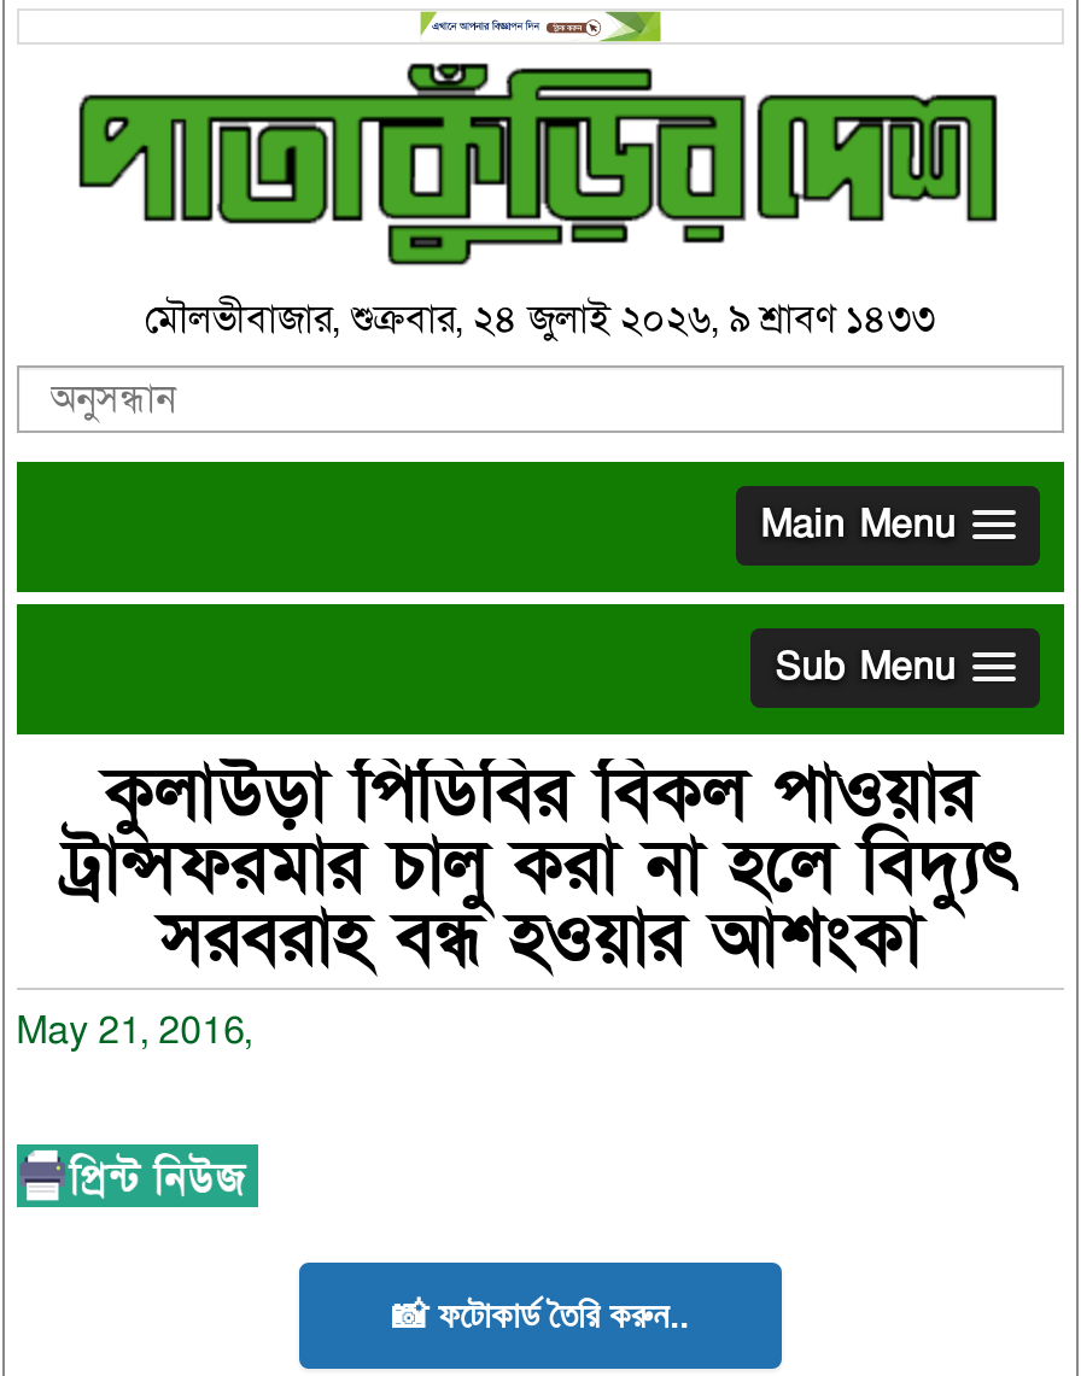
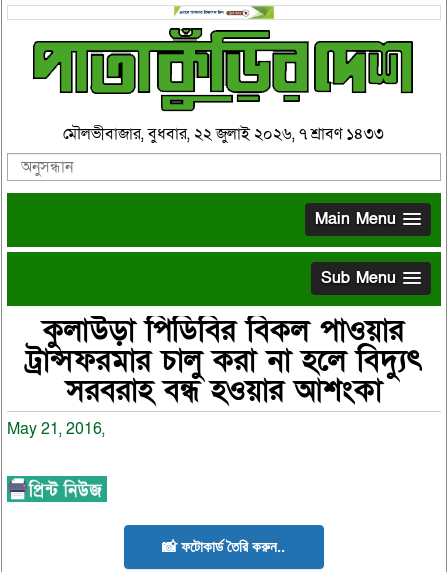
- মৌলভীবাজার, শুক্রবার, ২৪ জুলাই ২০২৬, ৯ শ্রাবণ ১৪৩৩
+ মৌলভীবাজার, বুধবার, ২২ জুলাই ২০২৬, ৭ শ্রাবণ ১৪৩৩
